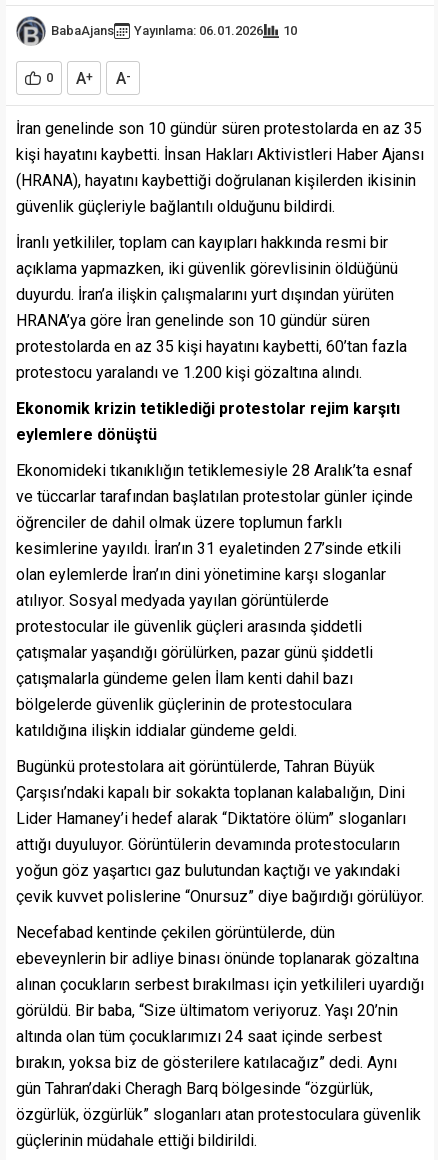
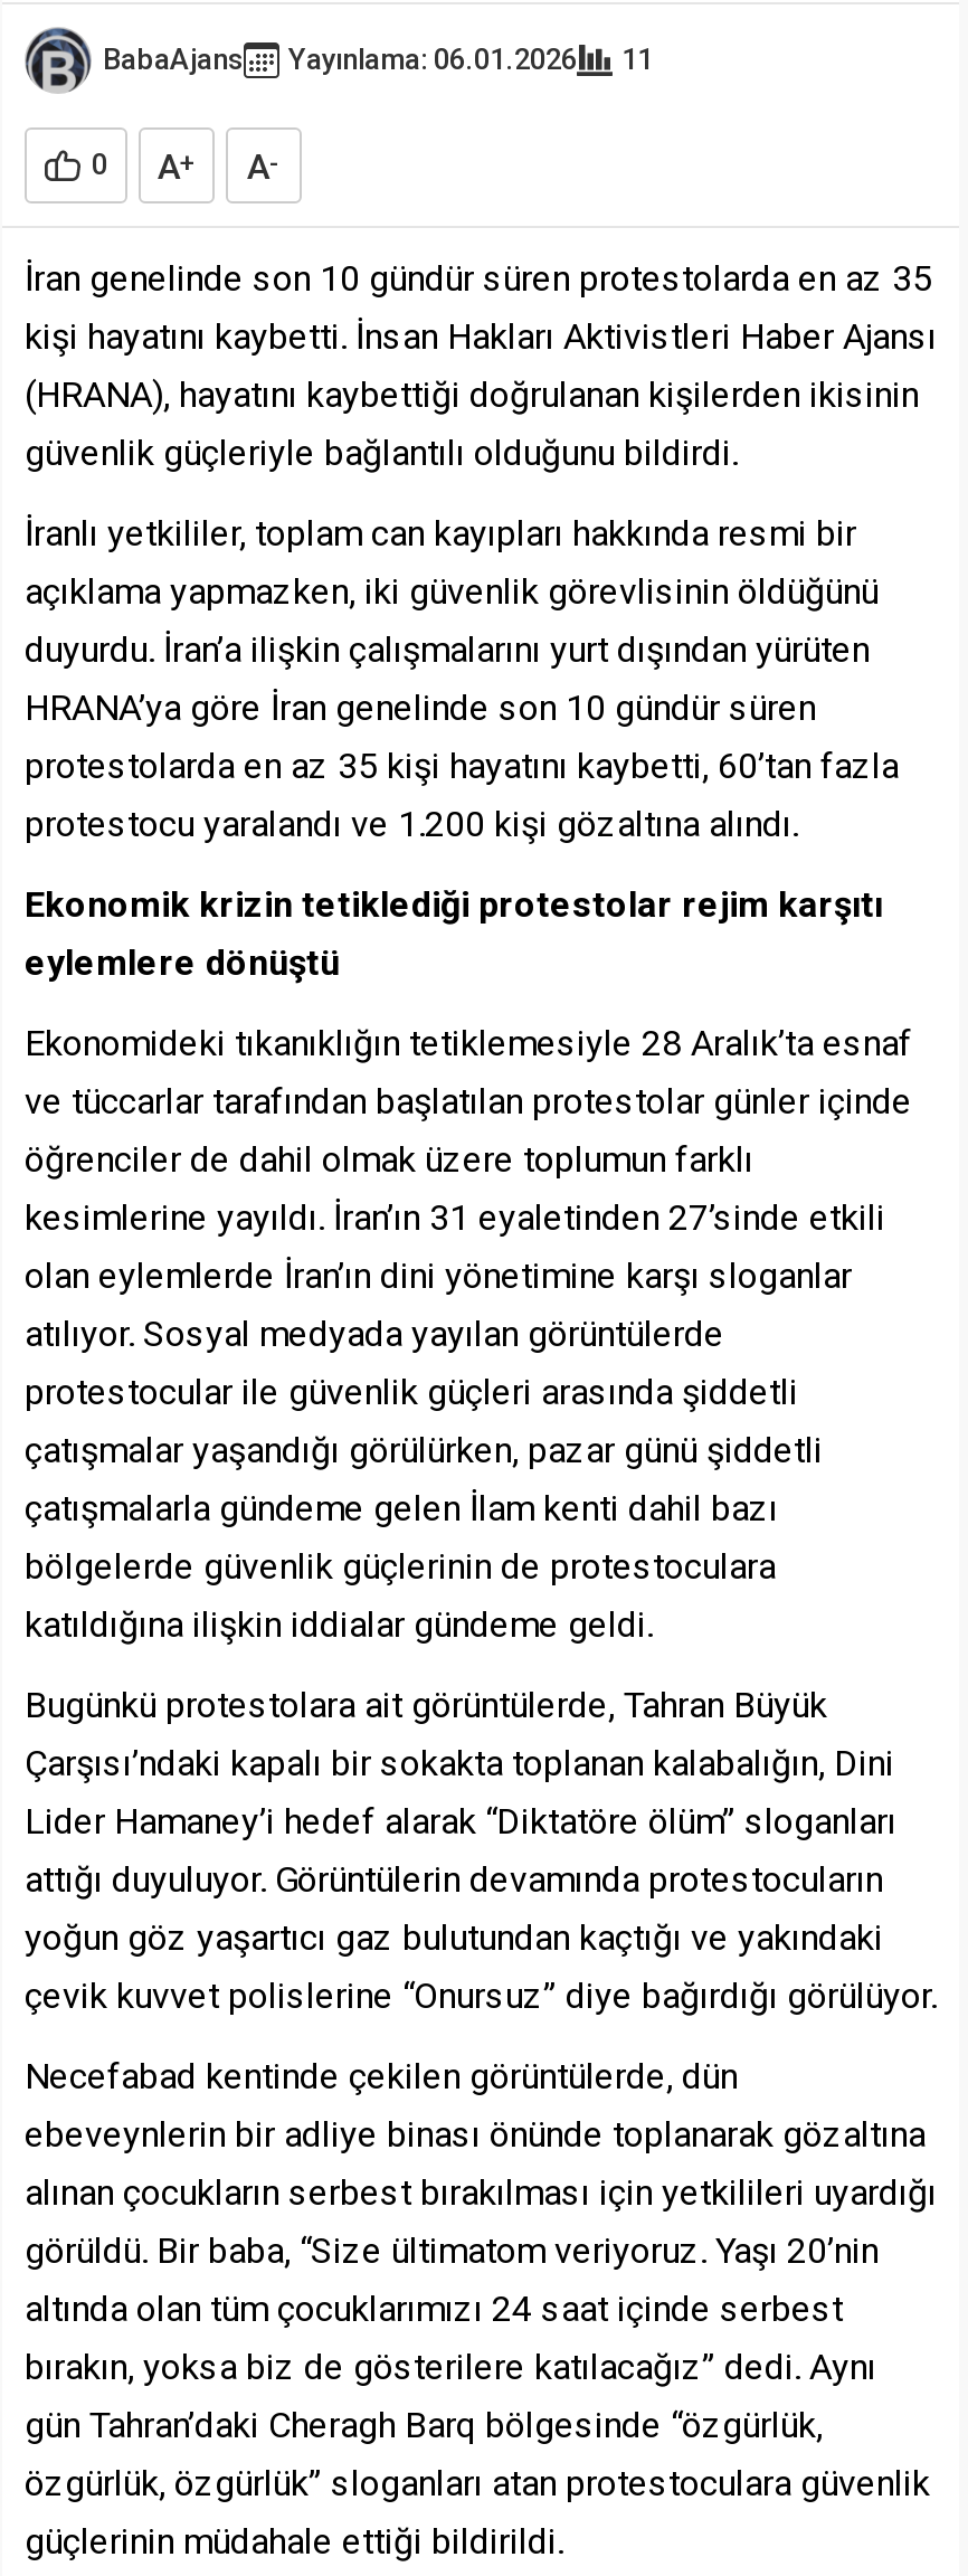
- BabaAjans Yayınlama: 06.01.2026 10
+ BabaAjans Yayınlama: 06.01.2026 11
